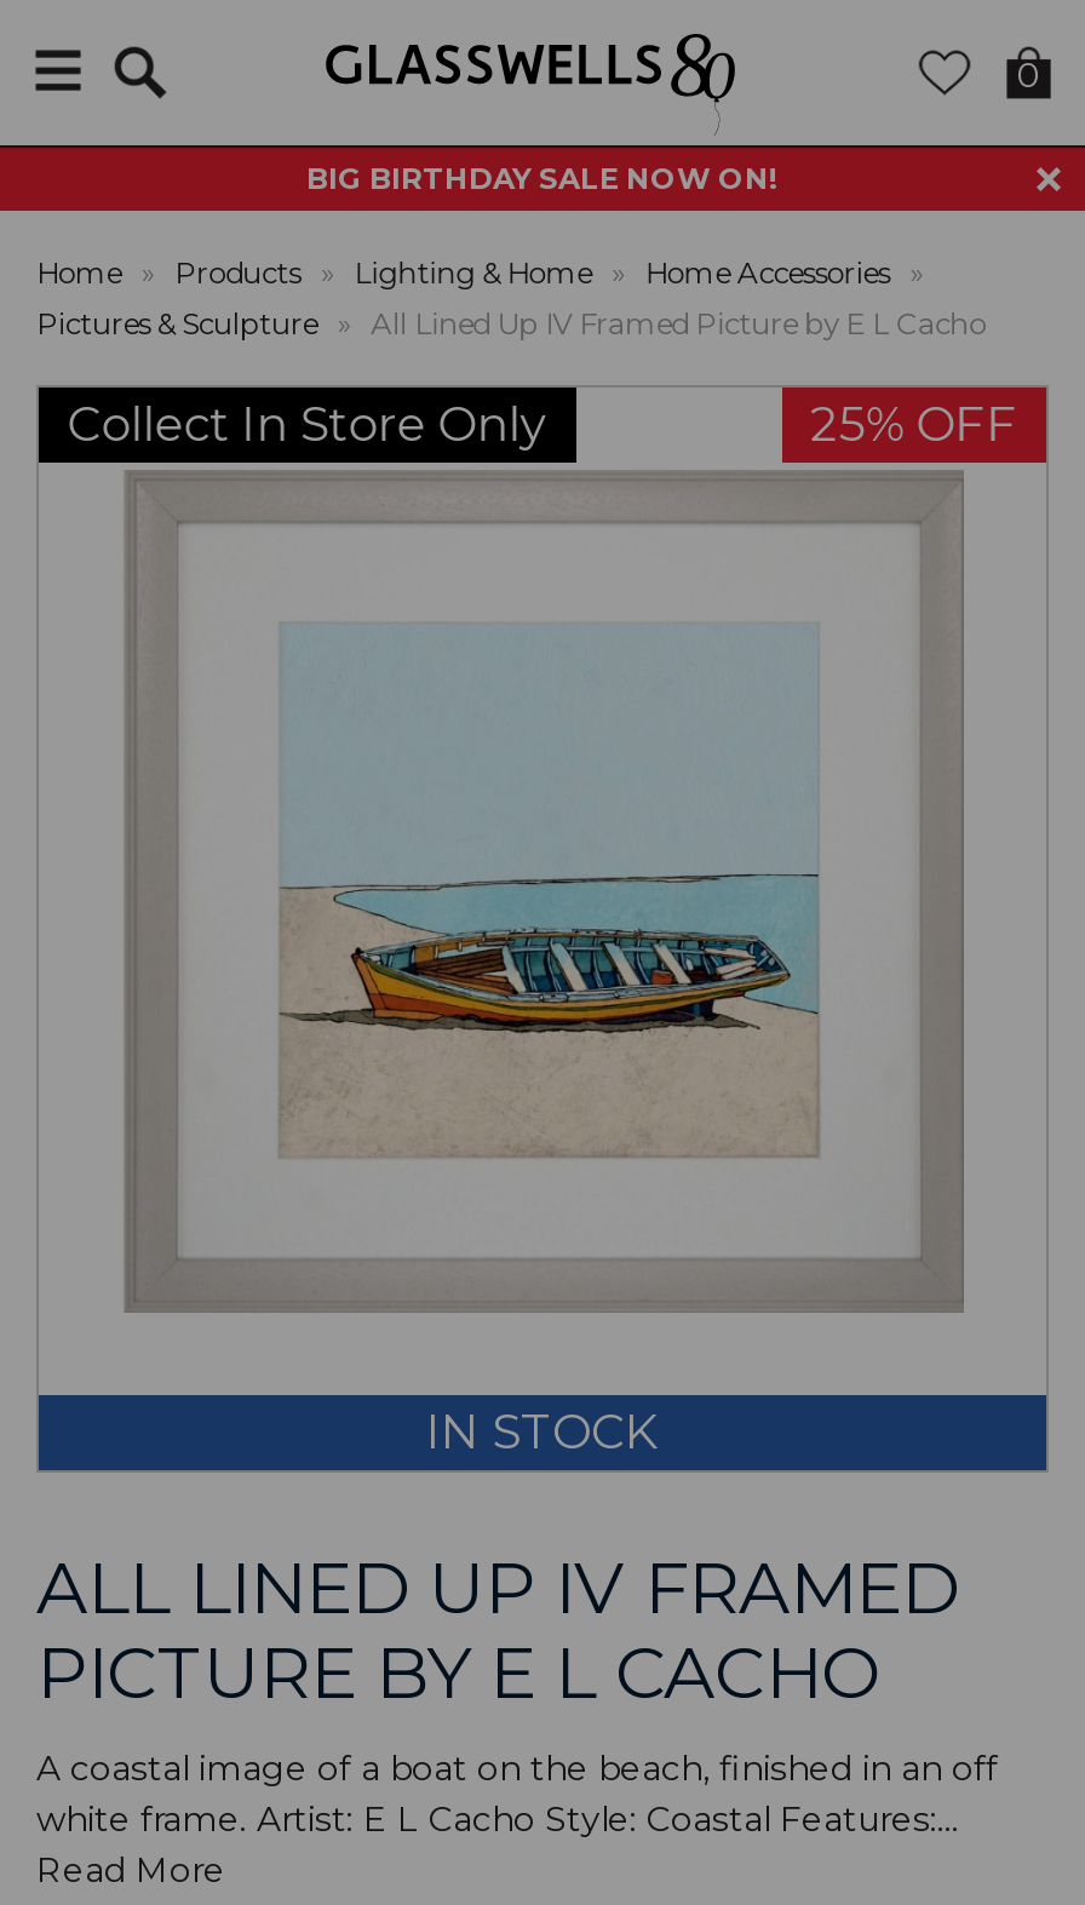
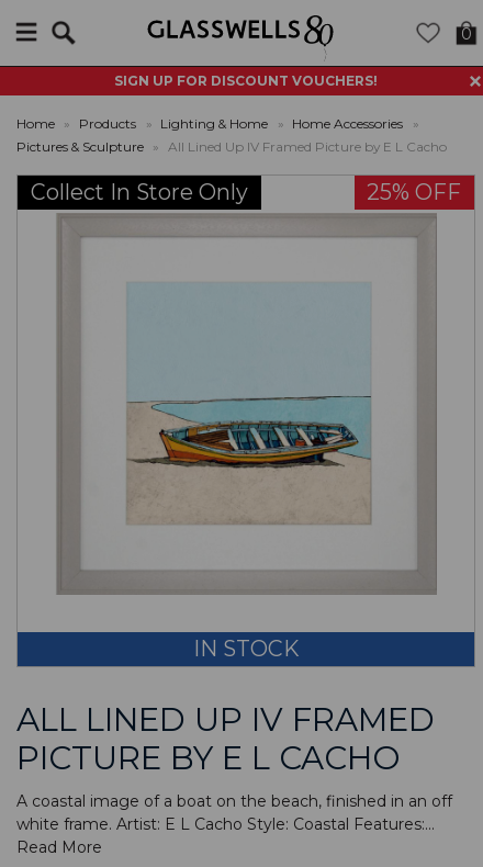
- BIG BIRTHDAY SALE NOW ON!
+ SIGN UP FOR DISCOUNT VOUCHERS!
